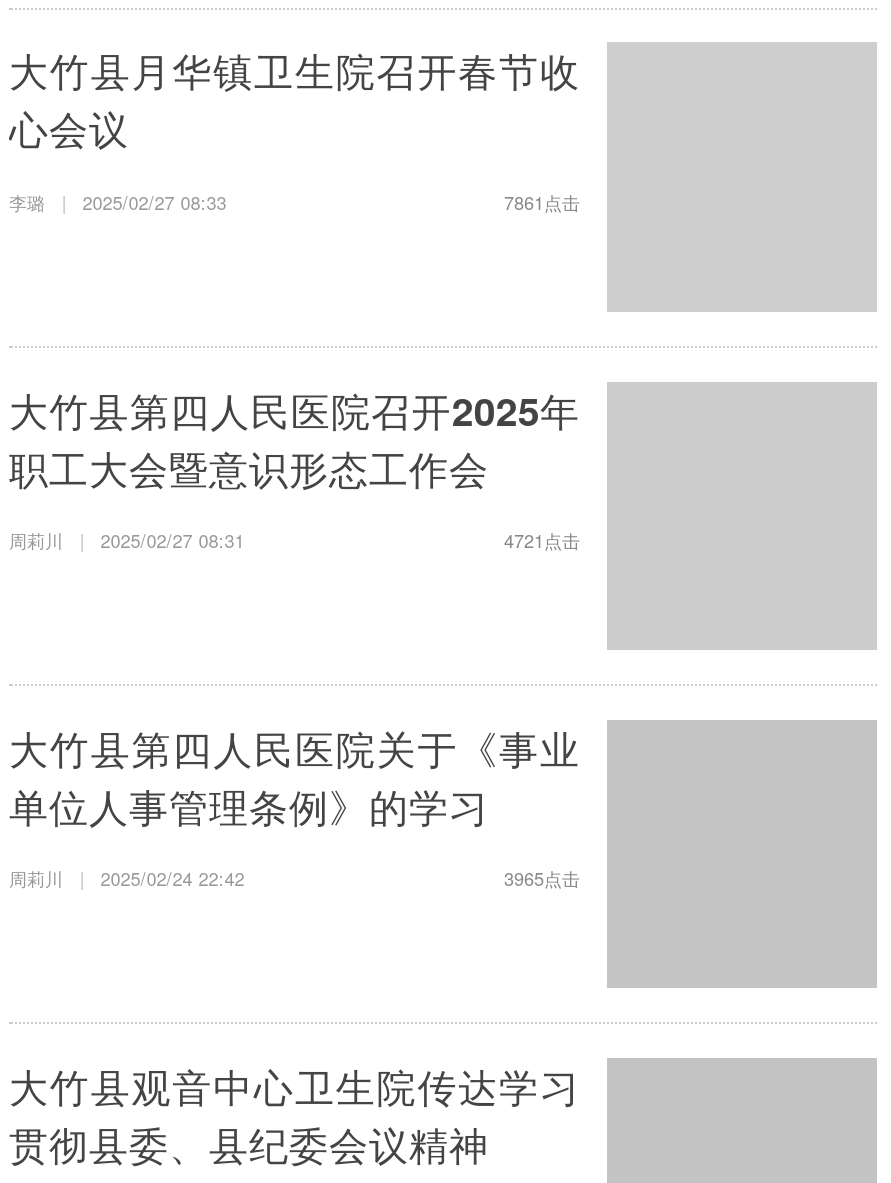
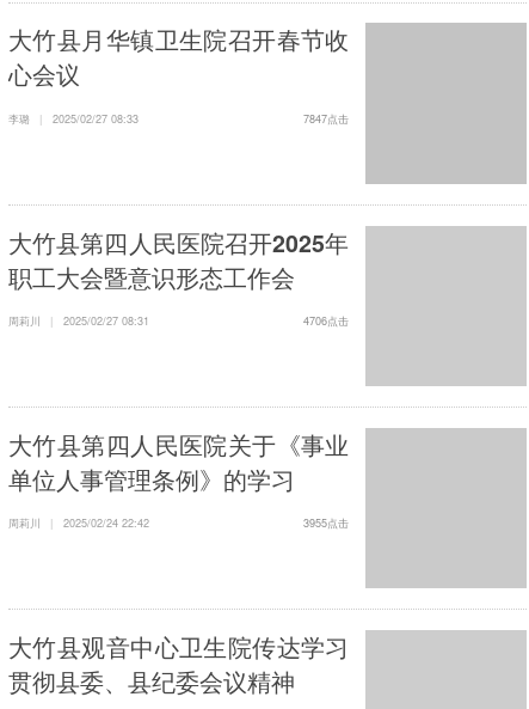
- 7861点击
+ 7847点击

- 4721点击
+ 4706点击

- 3965点击
+ 3955点击
